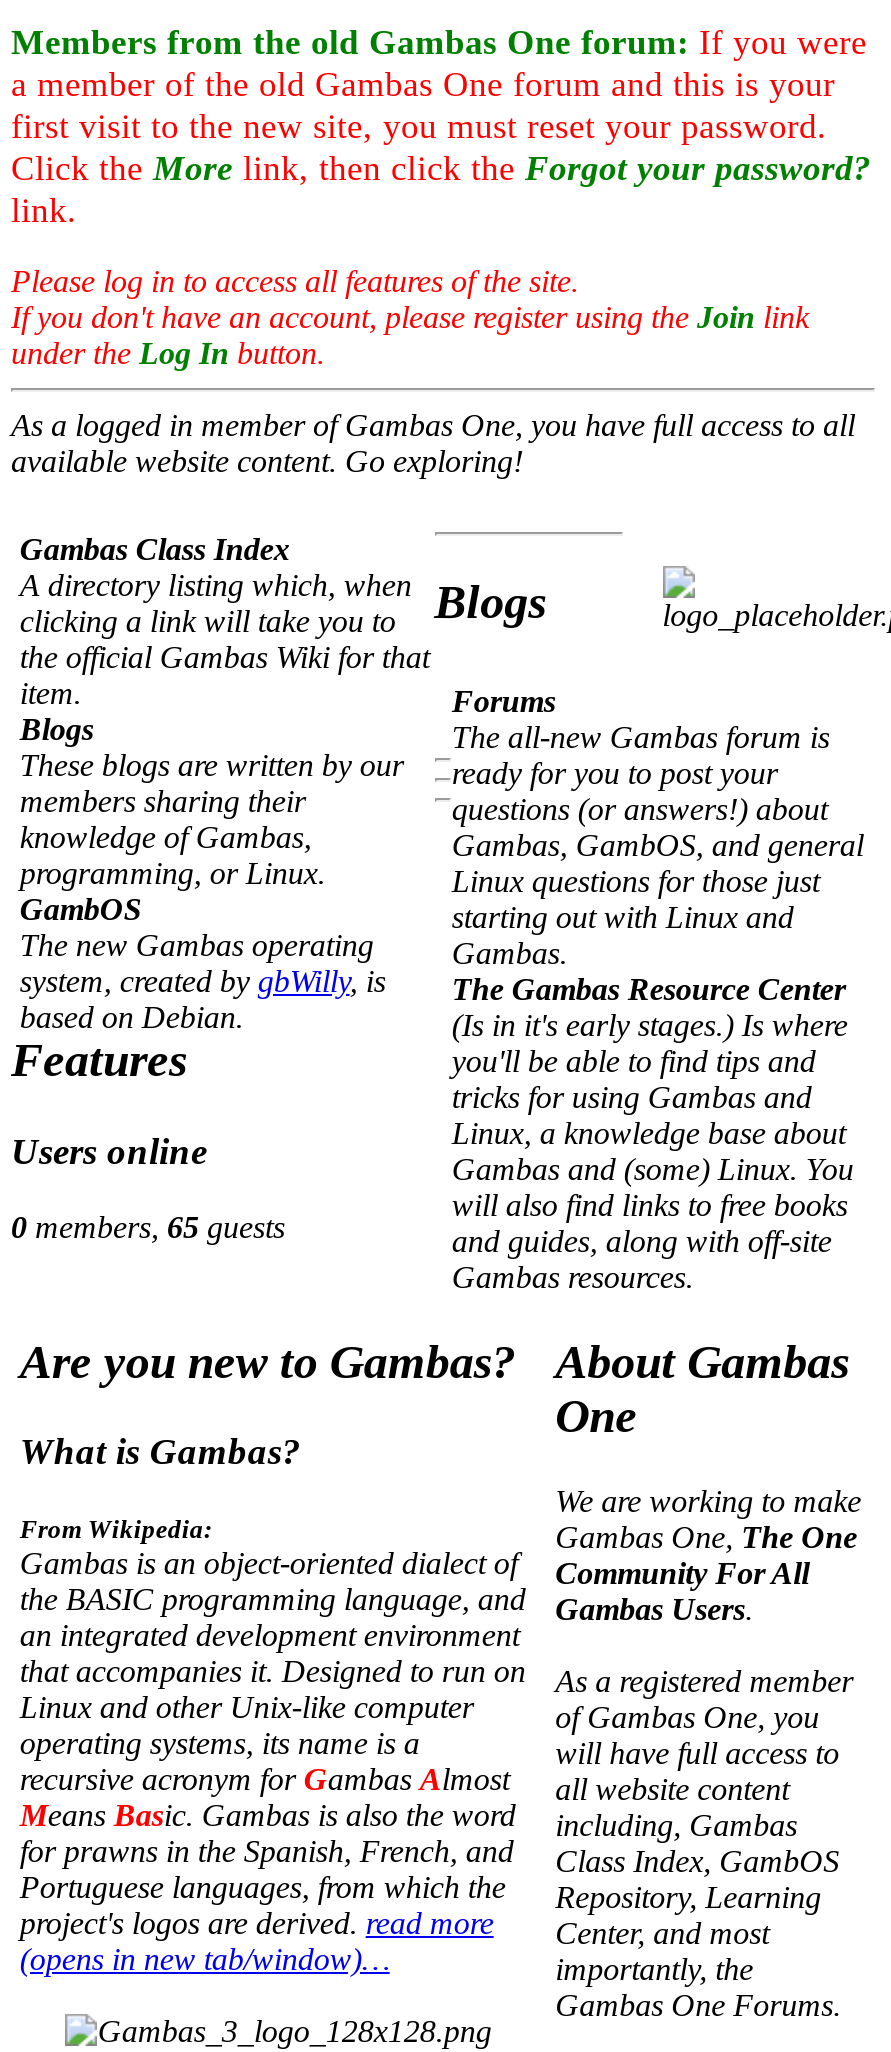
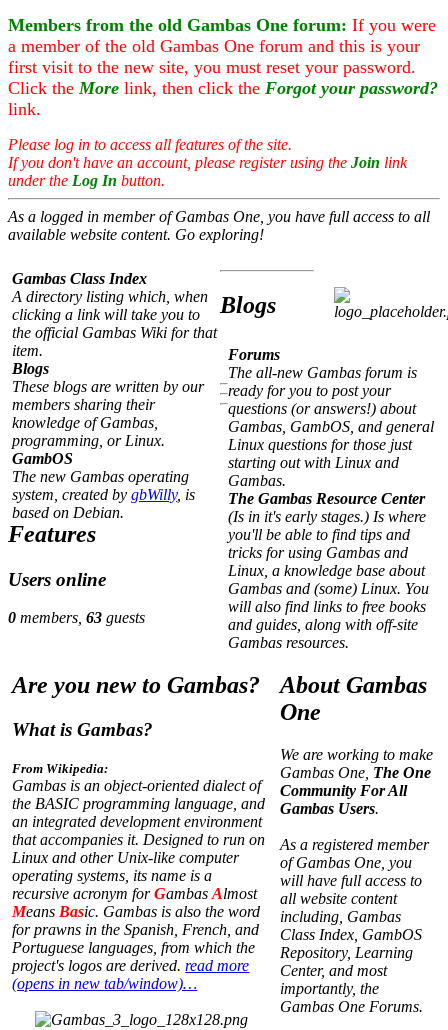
- 0 members, 65 guests
+ 0 members, 63 guests
